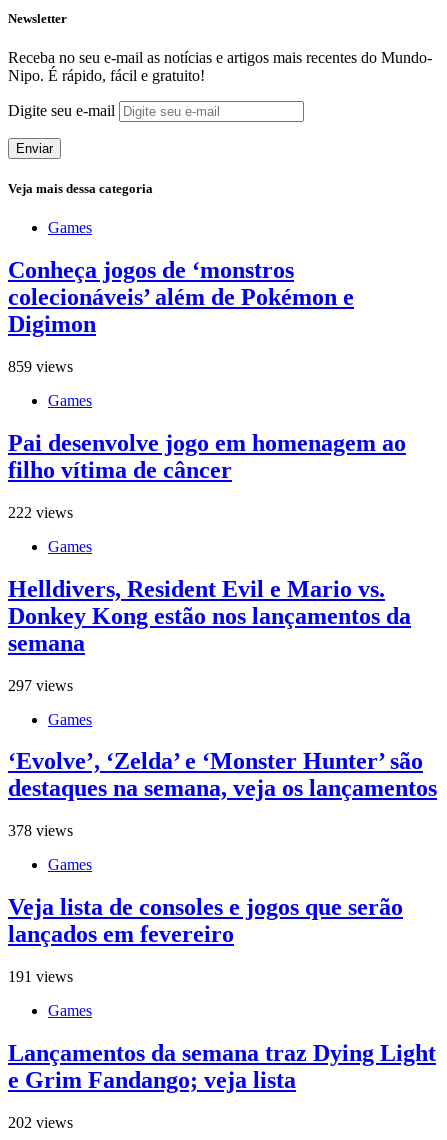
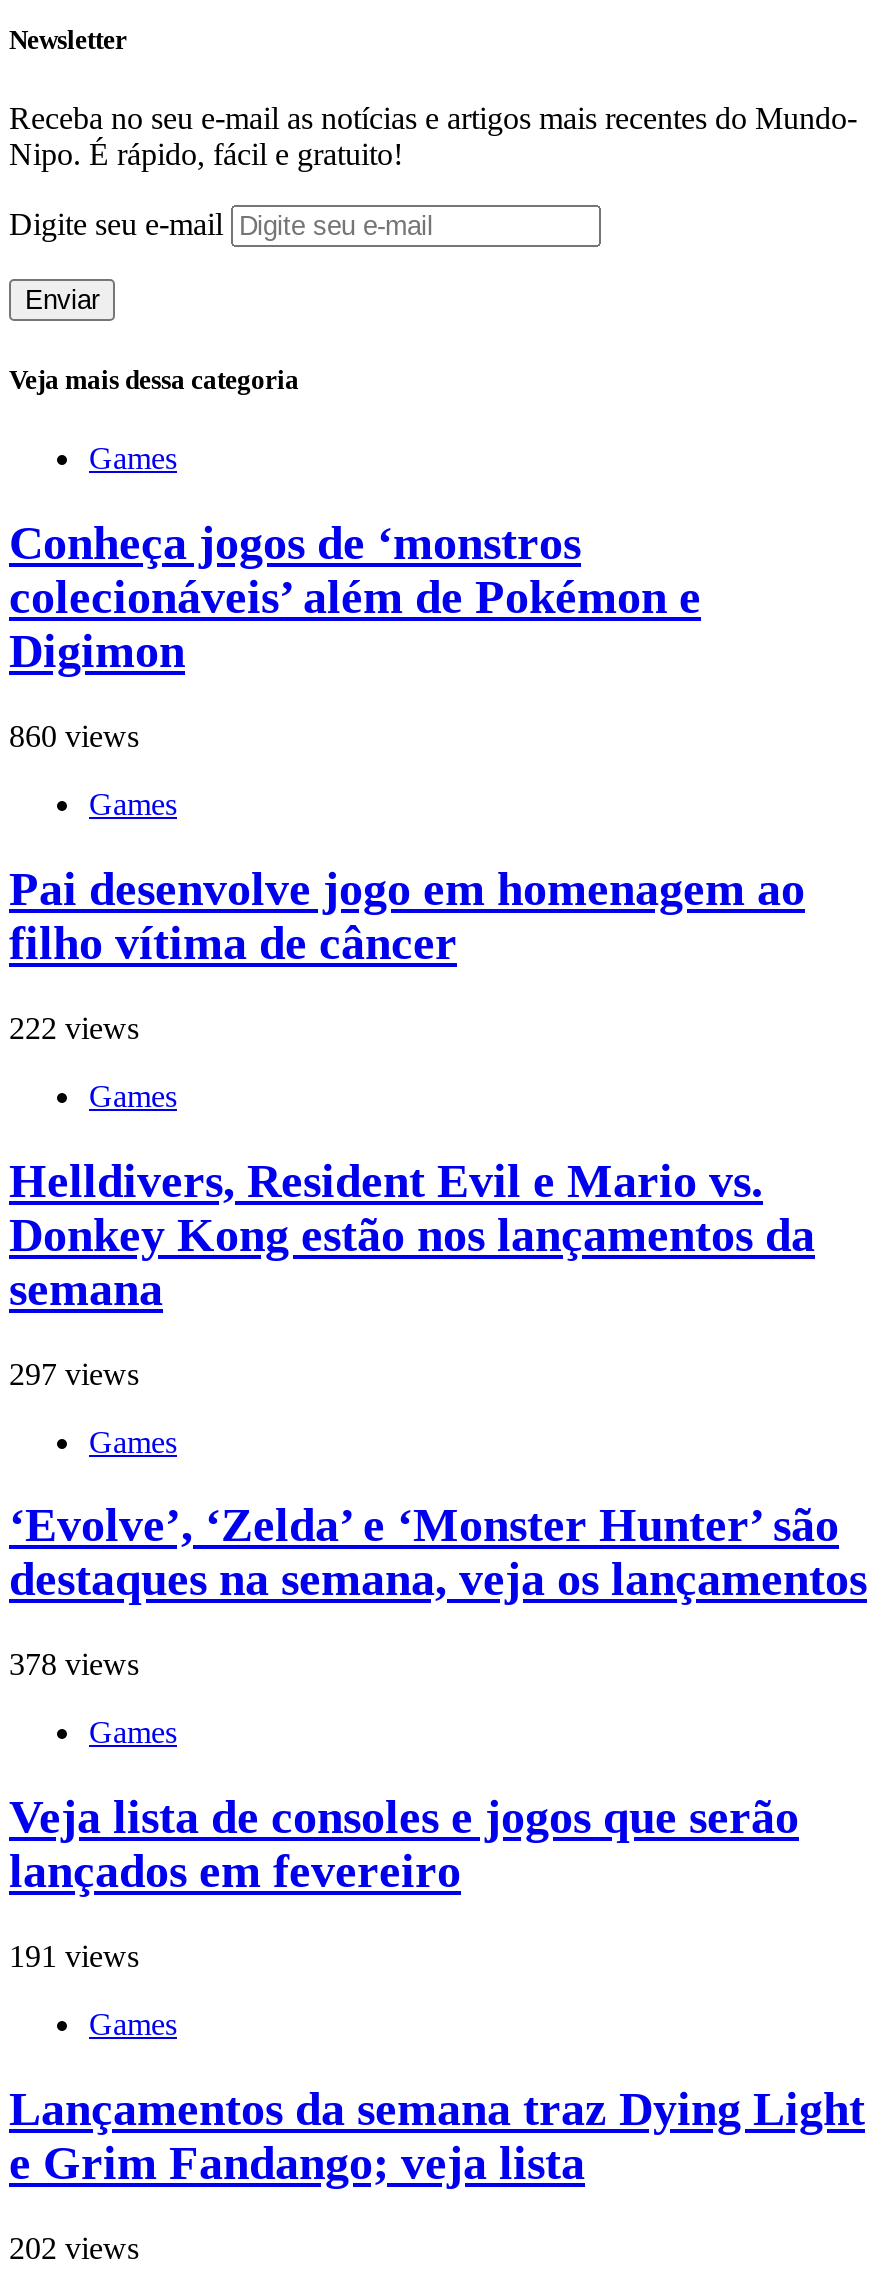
- 859 views
+ 860 views
